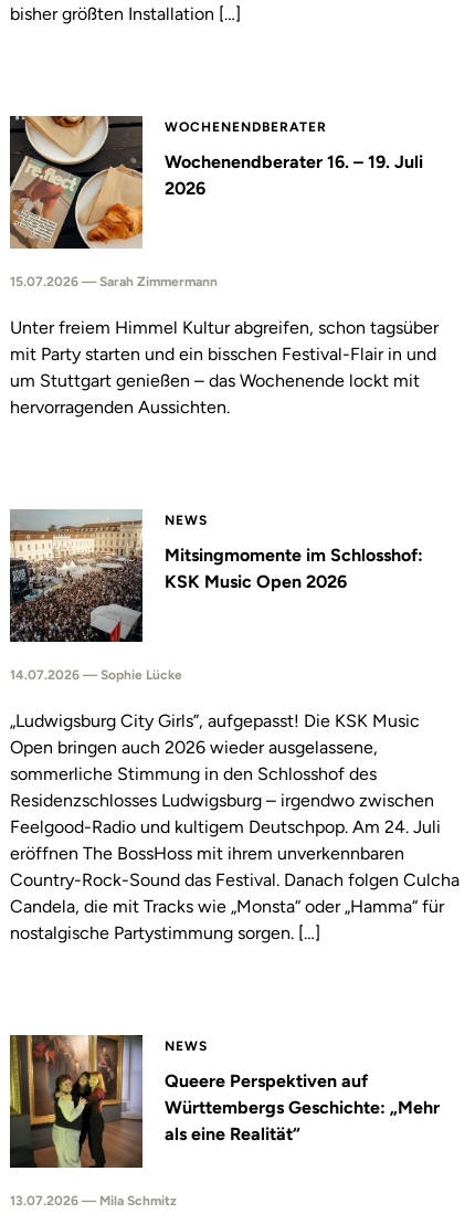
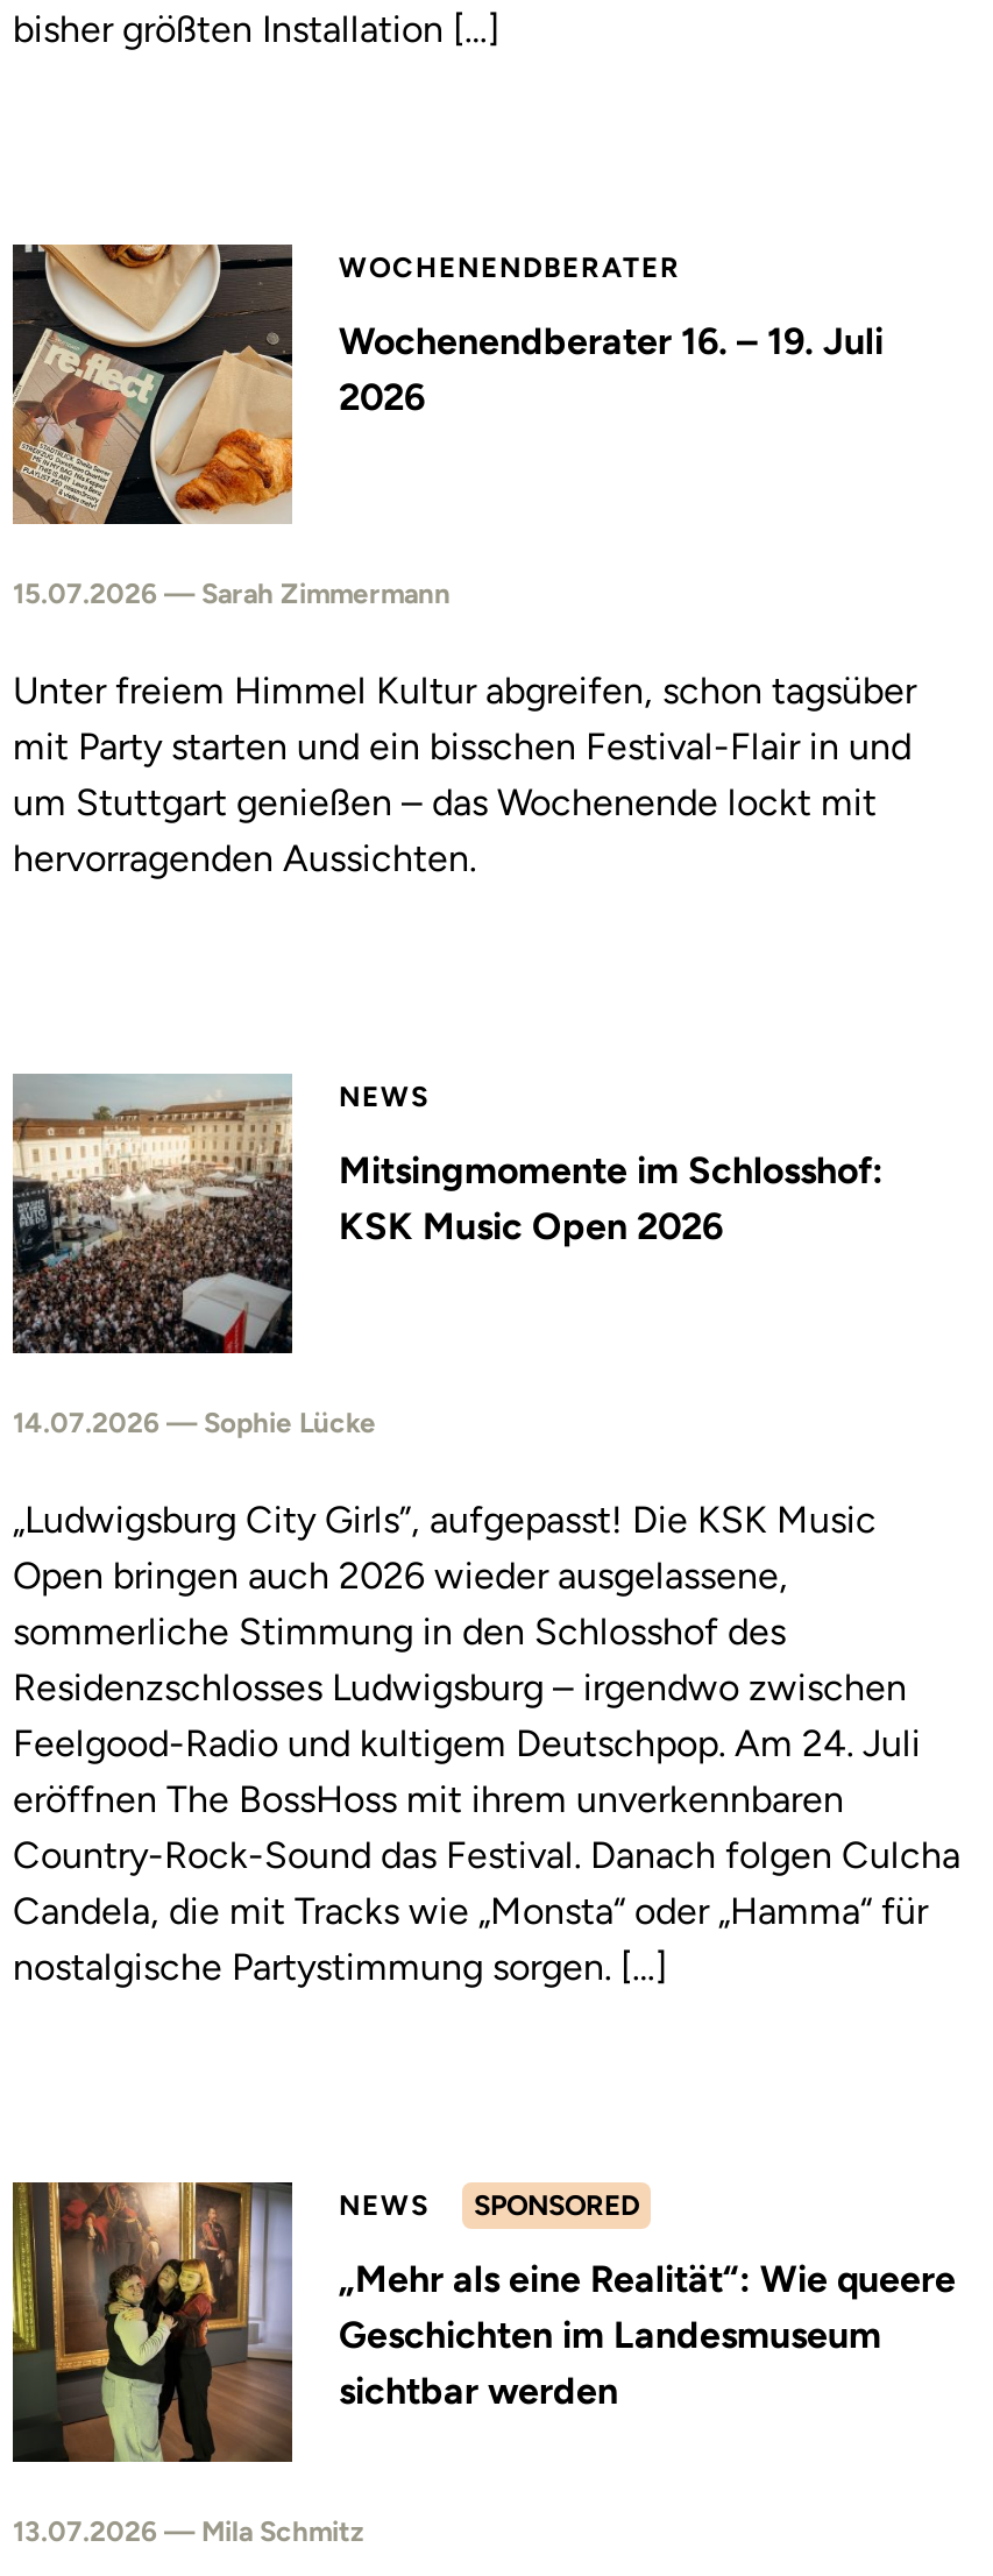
- Queere Perspektiven auf
- Württembergs Geschichte: „Mehr
- als eine Realität“
+ SPONSORED
+ „Mehr als eine Realität“: Wie queere
+ Geschichten im Landesmuseum
+ sichtbar werden
